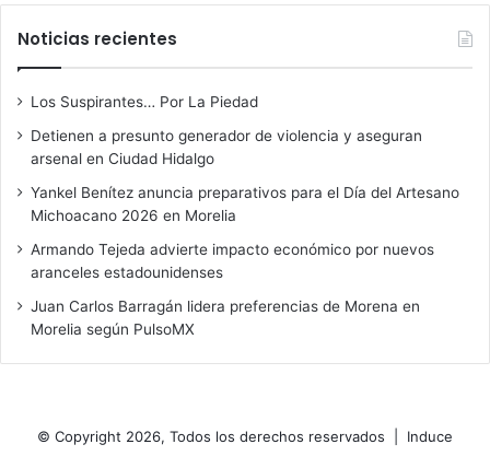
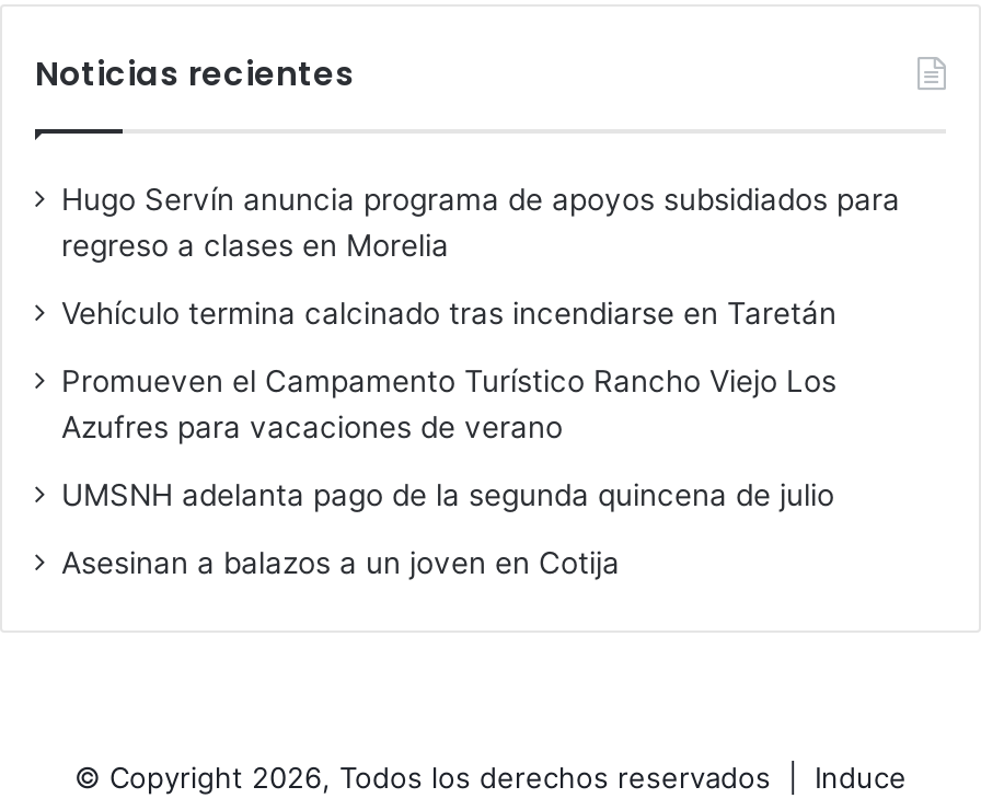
- Los Suspirantes… Por La Piedad
+ Hugo Servín anuncia programa de apoyos subsidiados para
+ regreso a clases en Morelia

- Detienen a presunto generador de violencia y aseguran
- arsenal en Ciudad Hidalgo
+ Vehículo termina calcinado tras incendiarse en Taretán

- Yankel Benítez anuncia preparativos para el Día del Artesano
- Michoacano 2026 en Morelia
+ Promueven el Campamento Turístico Rancho Viejo Los
+ Azufres para vacaciones de verano

- Armando Tejeda advierte impacto económico por nuevos
- aranceles estadounidenses
+ UMSNH adelanta pago de la segunda quincena de julio

- Juan Carlos Barragán lidera preferencias de Morena en
- Morelia según PulsoMX
+ Asesinan a balazos a un joven en Cotija
